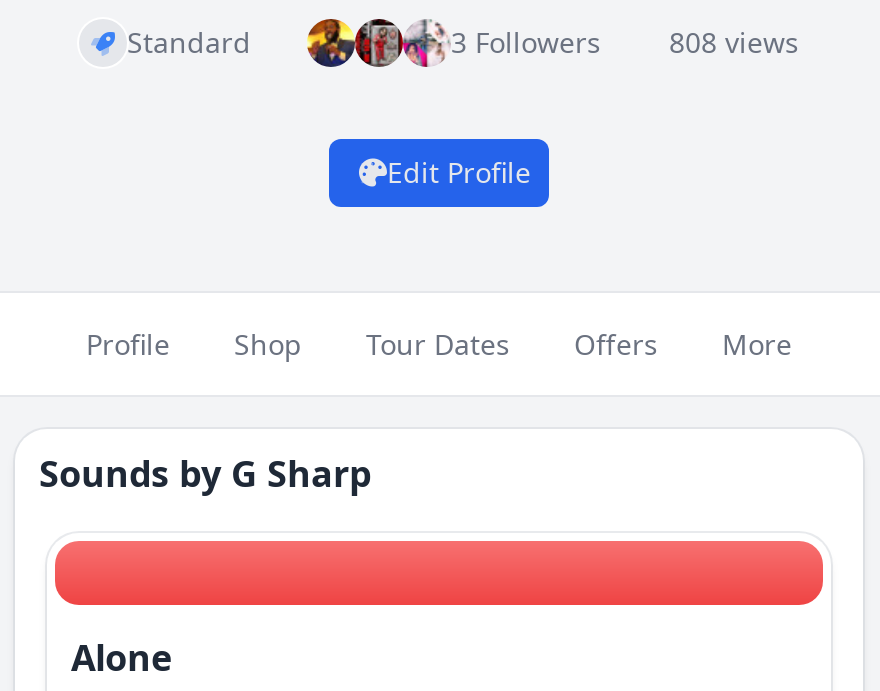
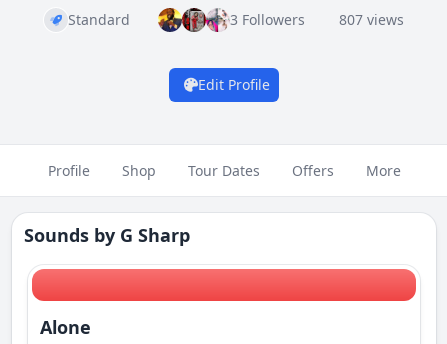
- 3 Followers 808 views
+ 3 Followers 807 views
